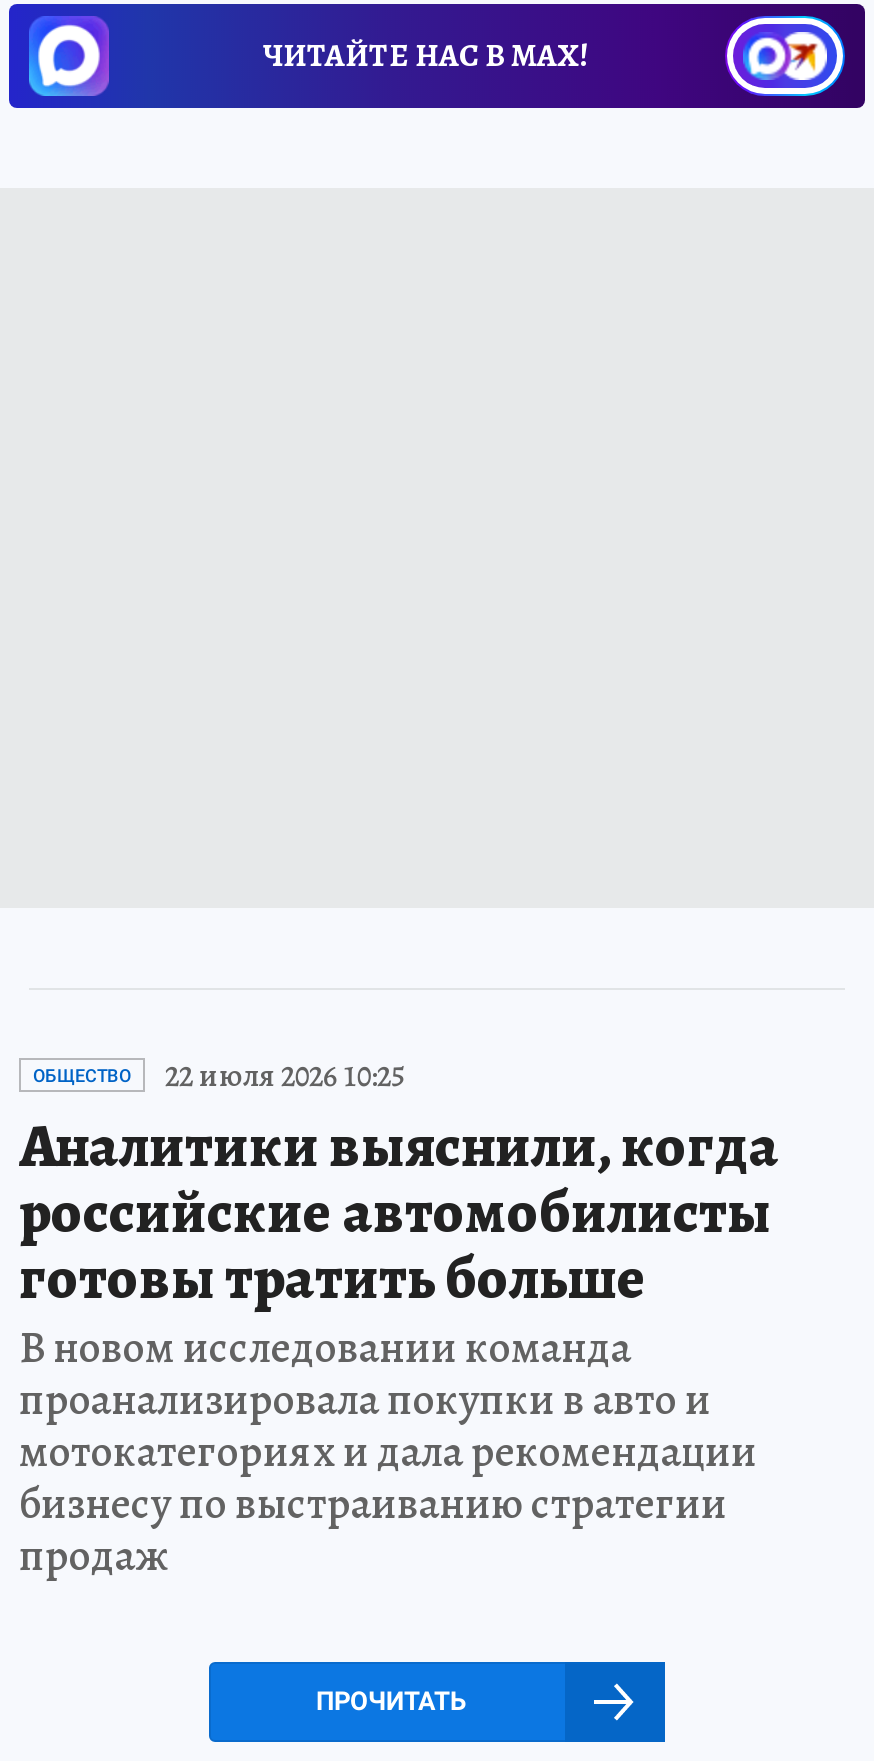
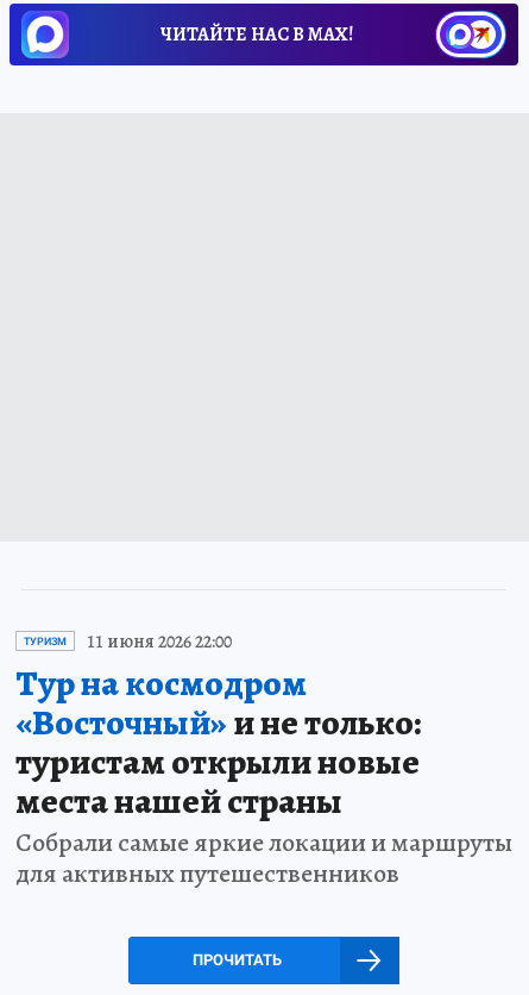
- ОБЩЕСТВО
- 22 июля 2026 10:25
- Аналитики выяснили, когда
- российские автомобилисты
- готовы тратить больше
- В новом исследовании команда
- проанализировала покупки в авто и
- мотокатегориях и дала рекомендации
- бизнесу по выстраиванию стратегии
- продаж
+ ТУРИЗМ
+ 11 июня 2026 22:00
+ Тур на космодром
+ «Восточный»и не только:
+ туристам открыли новые
+ места нашей страны
+ Собрали самые яркие локации и маршруты
+ для активных путешественников
